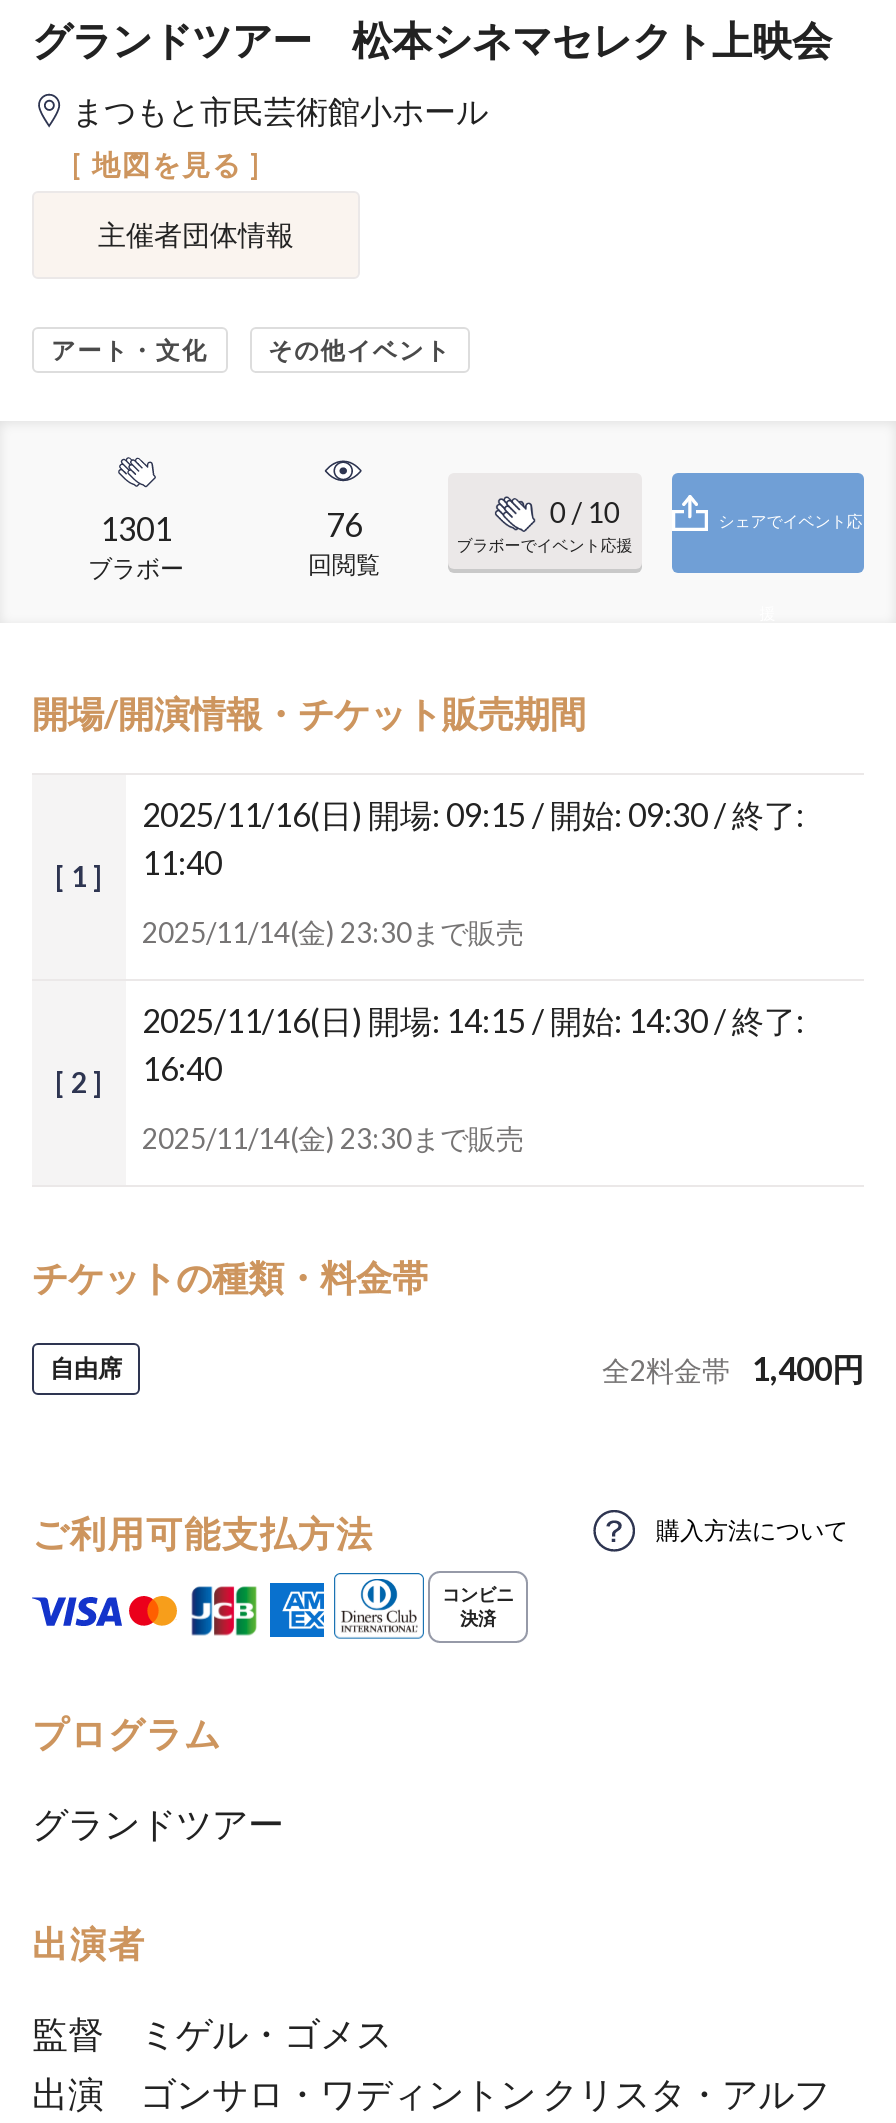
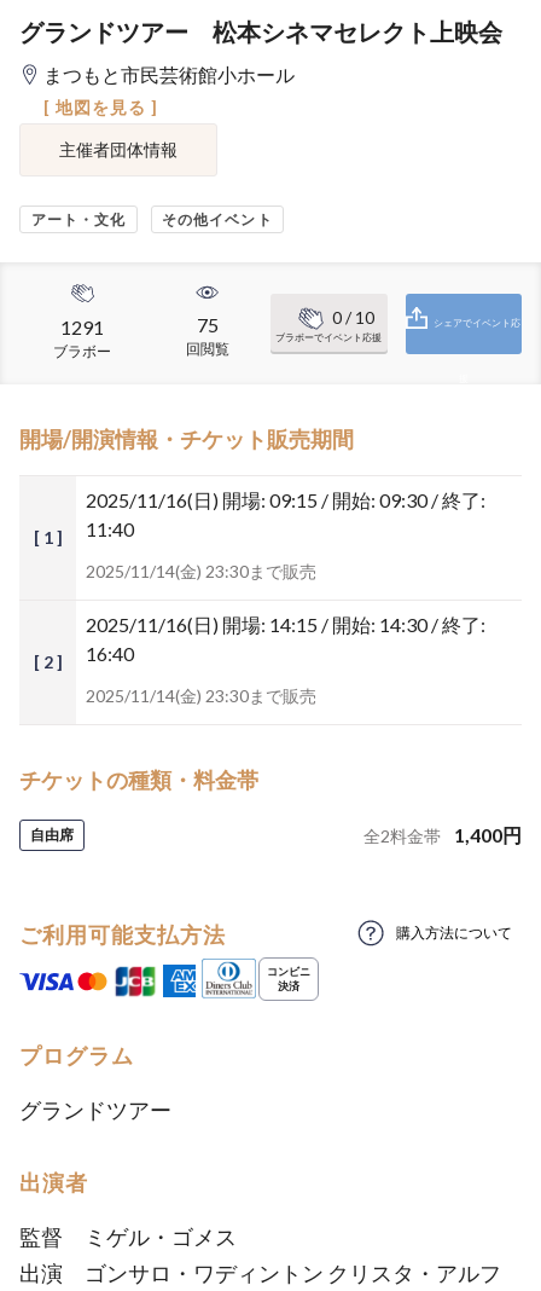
- 1301
+ 1291

- 76
+ 75
